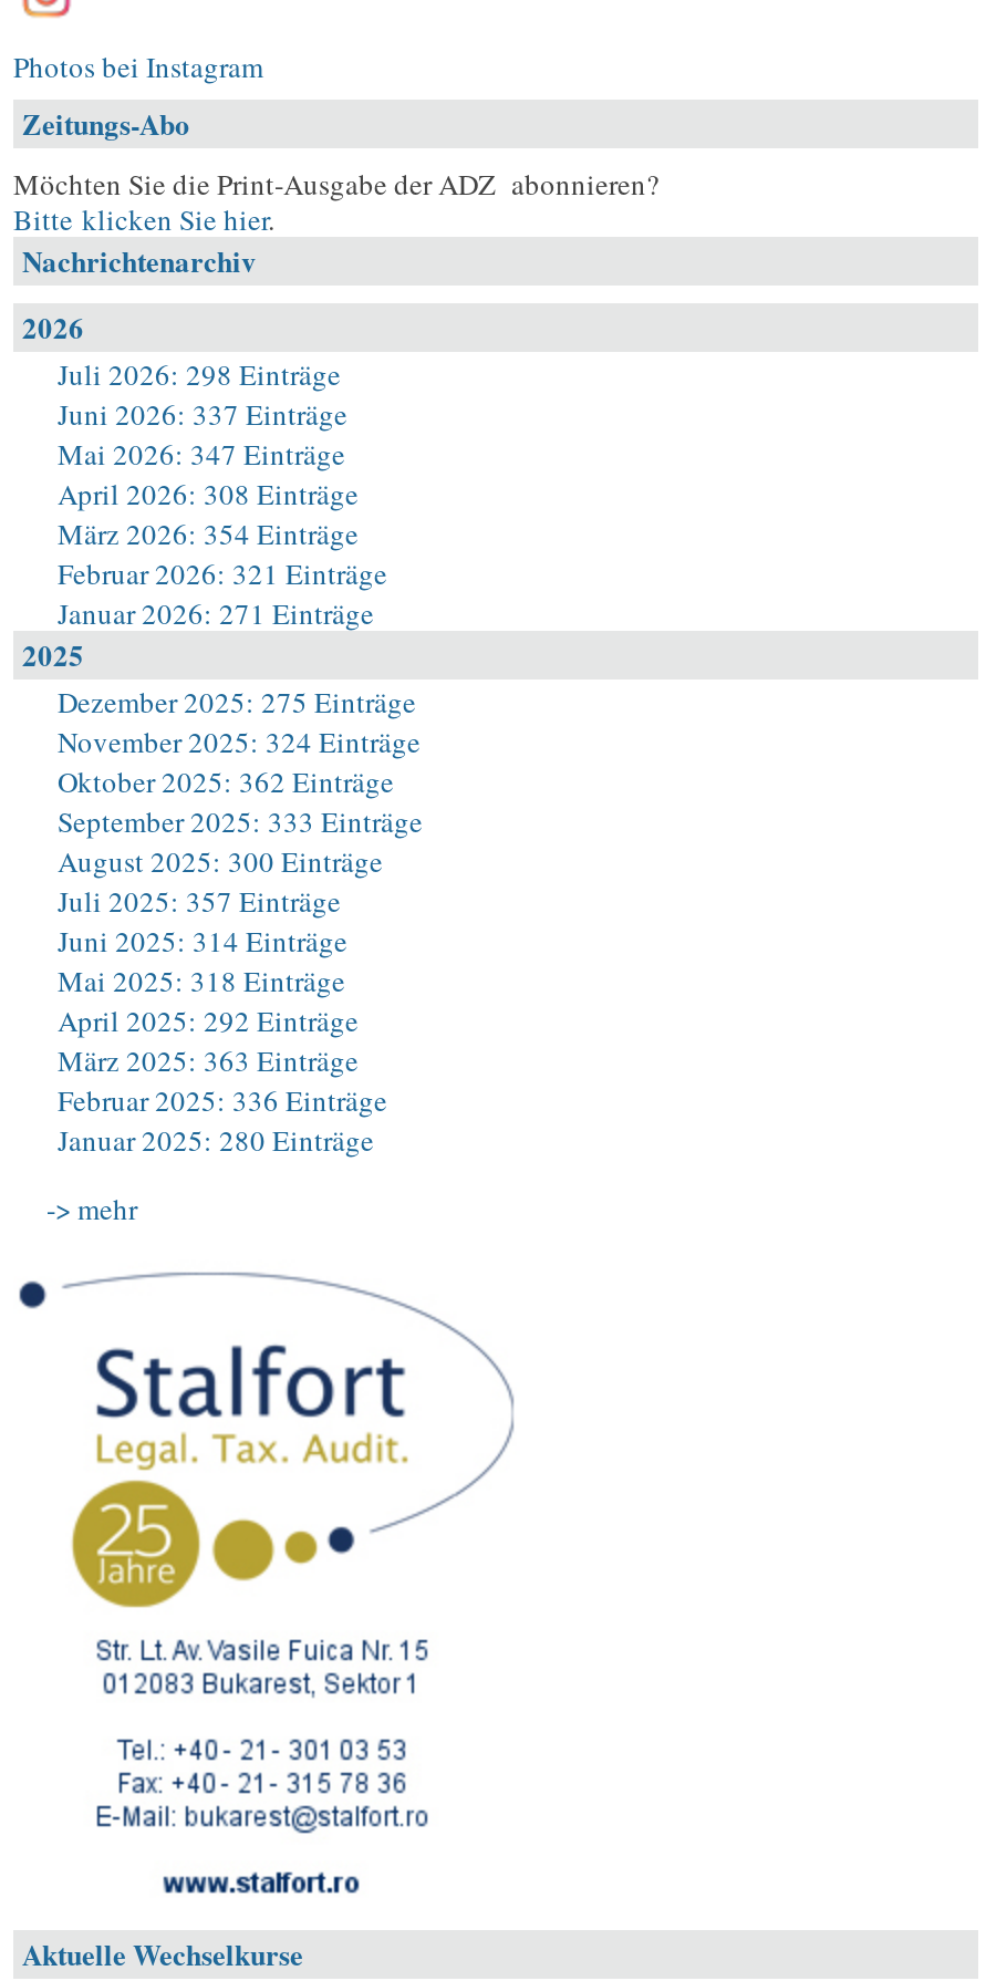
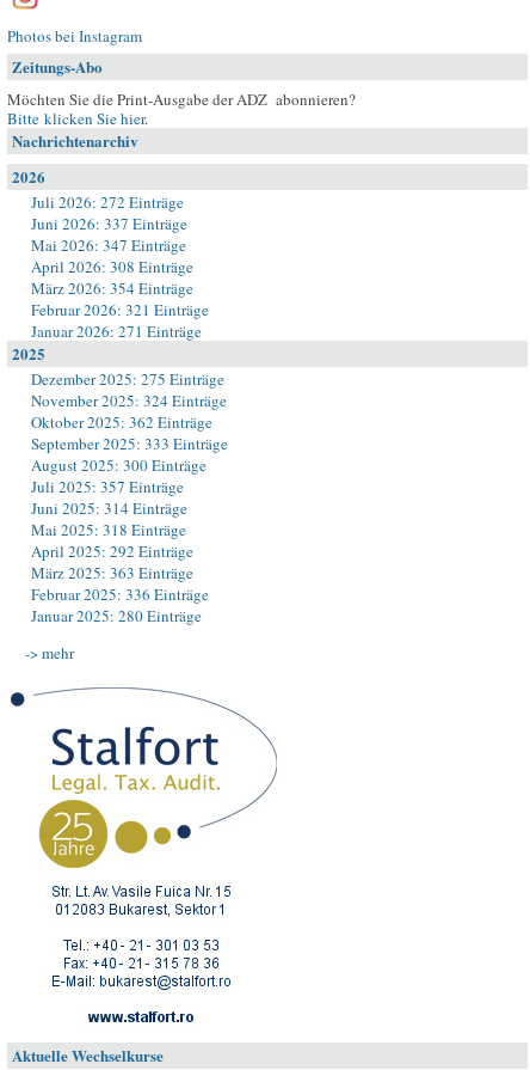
- Juli 2026: 298 Einträge
+ Juli 2026: 272 Einträge
